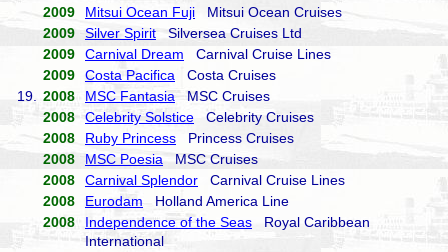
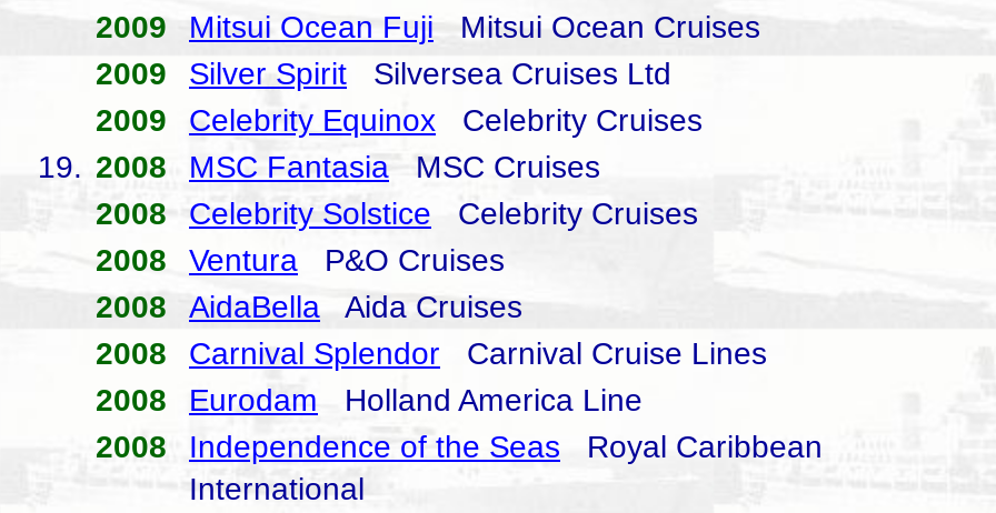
- Carnival Dream Carnival Cruise Lines
- 2009
- Costa Pacifica Costa Cruises
+ Celebrity Equinox Celebrity Cruises

- Ruby Princess Princess Cruises
+ Ventura P&O Cruises

- MSC Poesia MSC Cruises
+ AidaBella Aida Cruises
